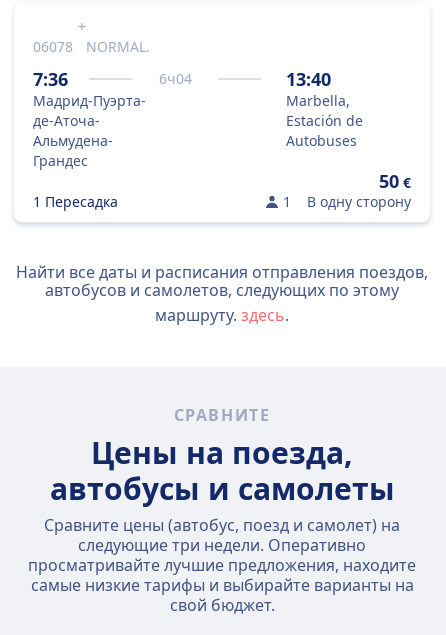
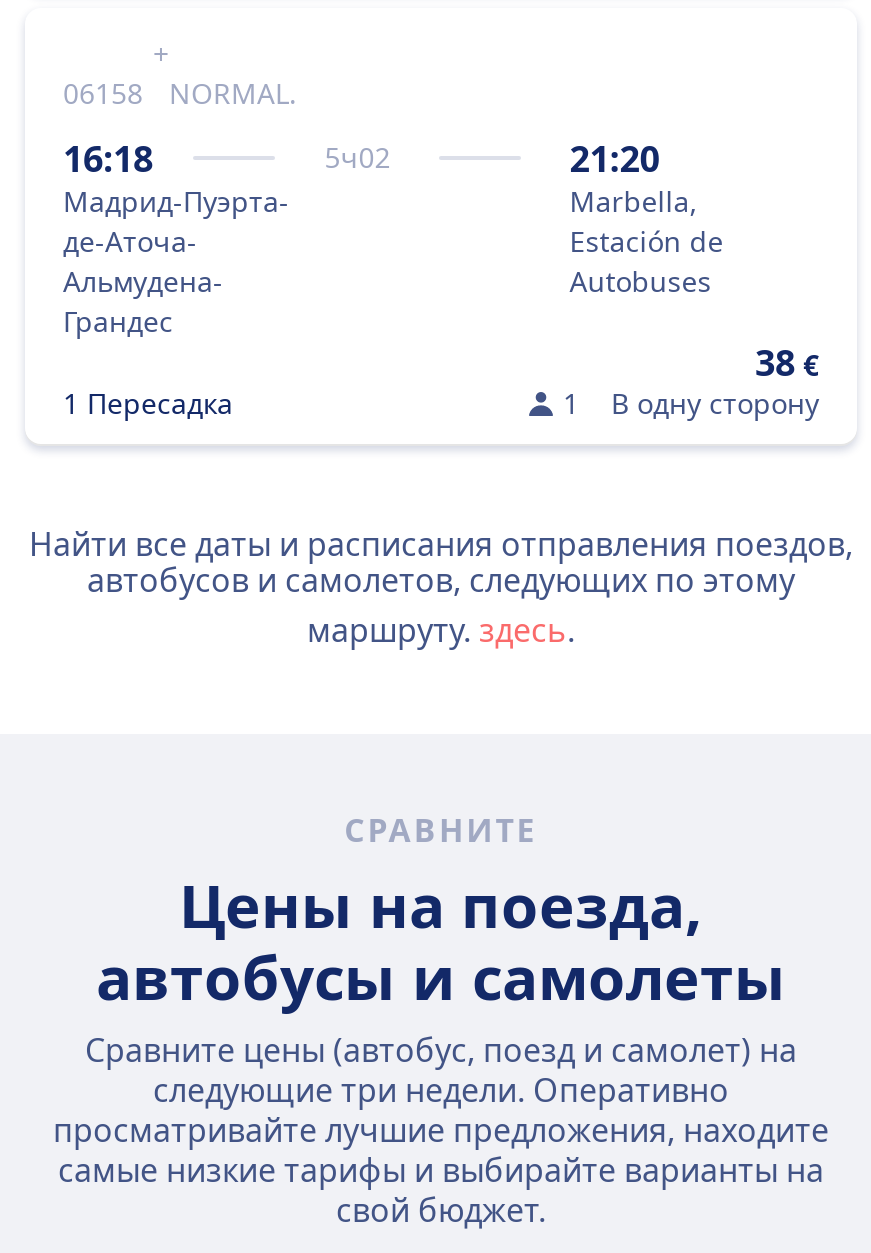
- 06078 NORMAL.
+ 06158 NORMAL.

- 7:36
+ 16:18

- 6ч04
+ 5ч02

- 13:40
+ 21:20

- 50 €
+ 38 €
